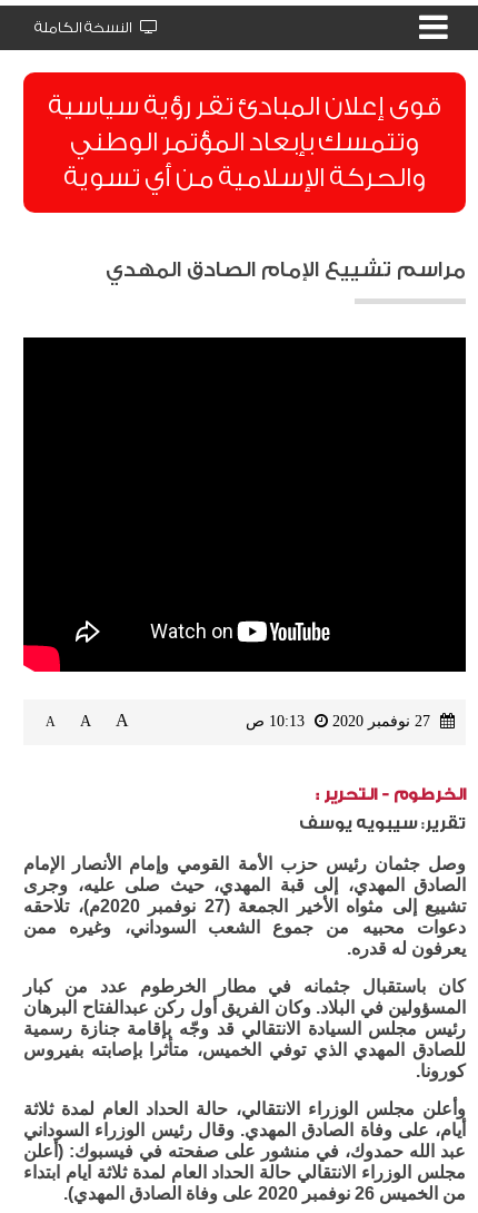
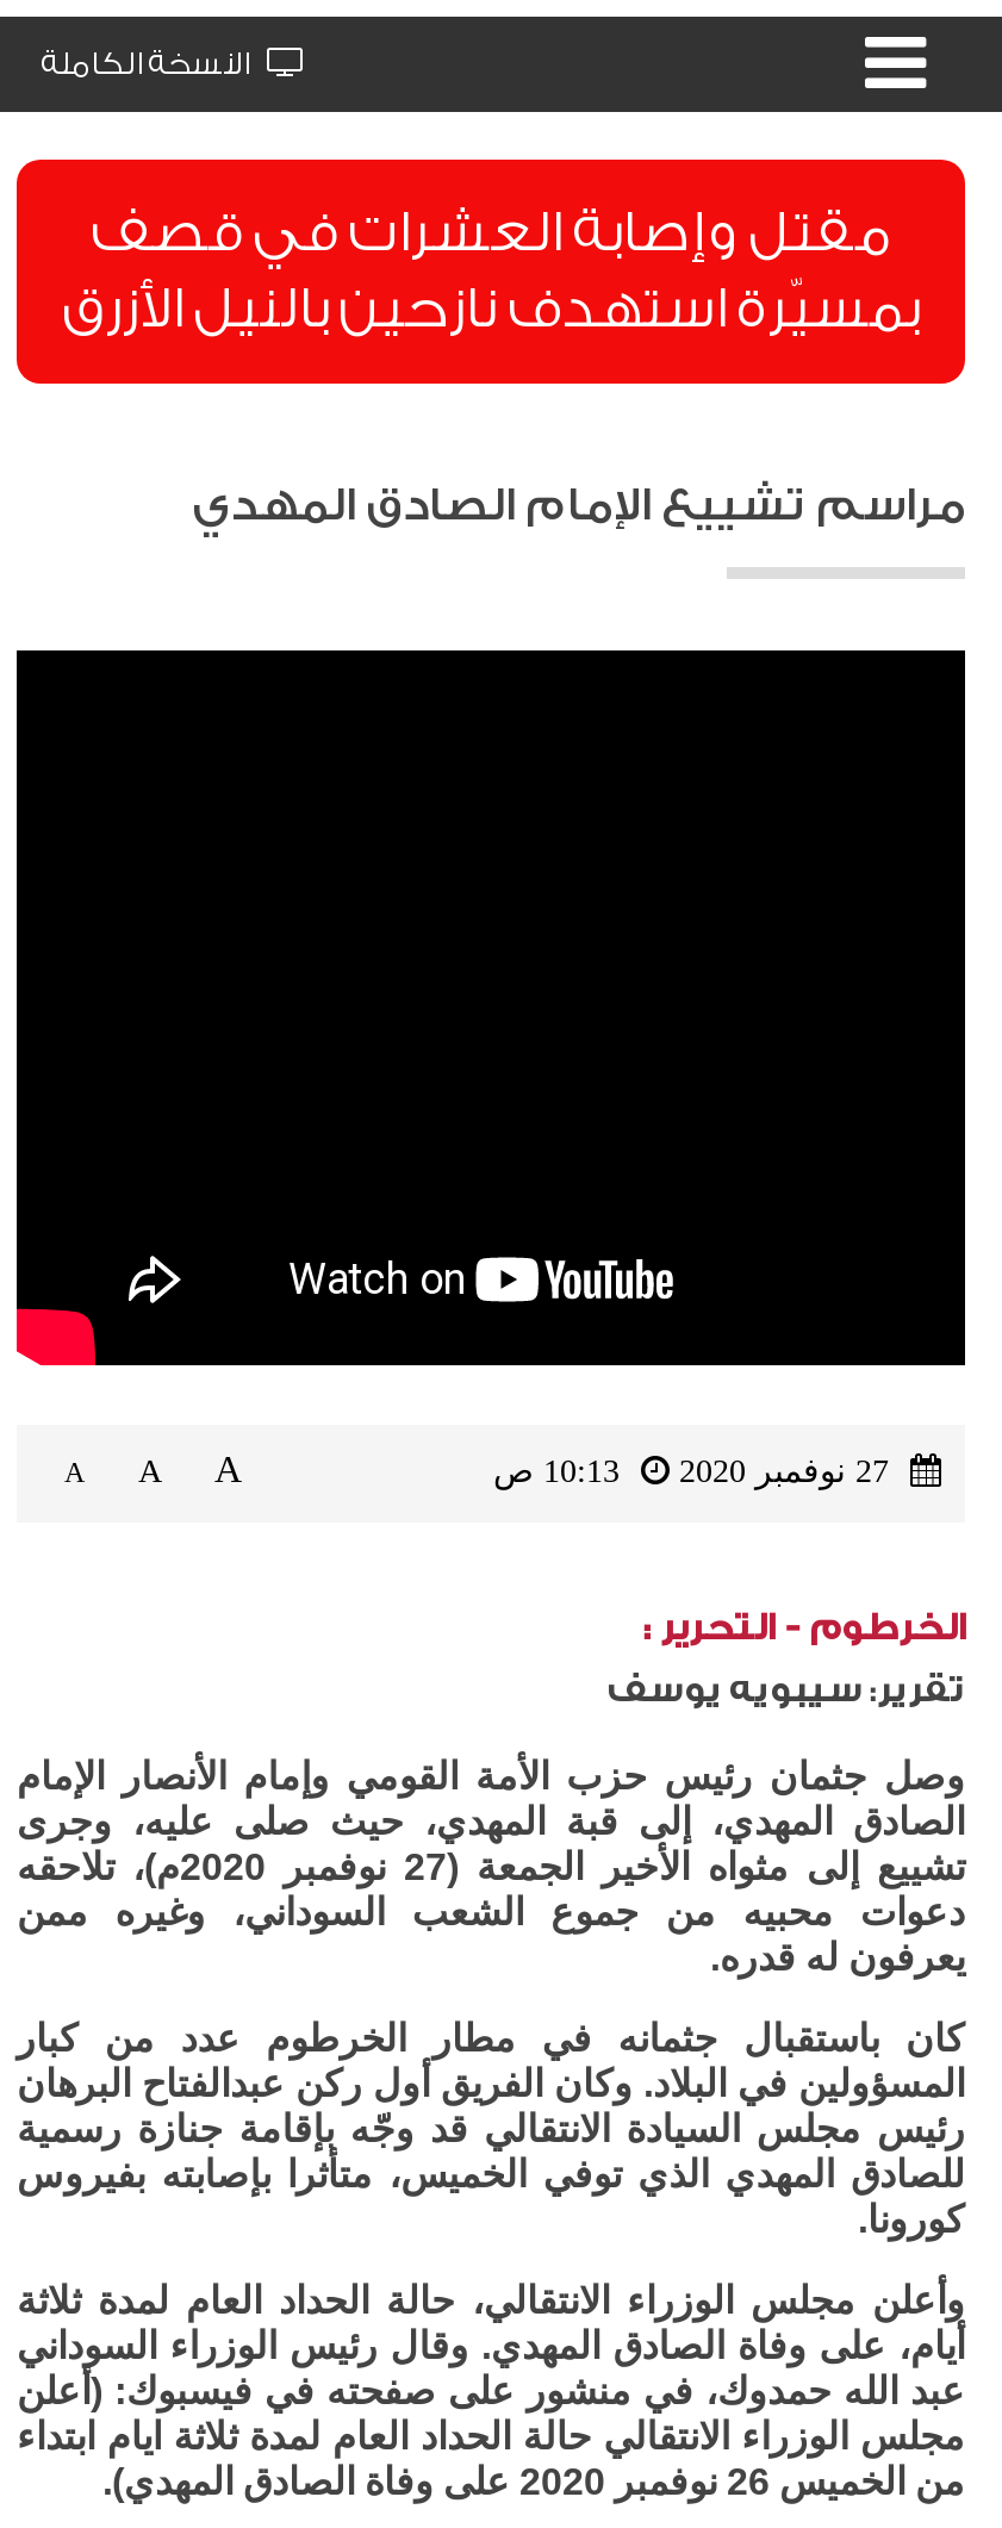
- قوى إعلان المبادئ تقر رؤية سياسية
- وتتمسك بإبعاد المؤتمر الوطني
- والحركة الإسلامية من أي تسوية
+ مقتل وإصابة العشرات في قصف
+ بمسيّرة استهدف نازحين بالنيل الأزرق
